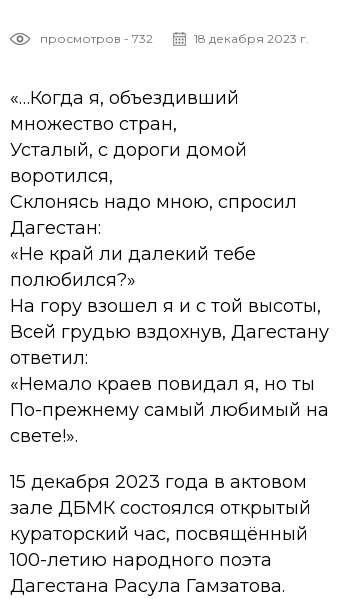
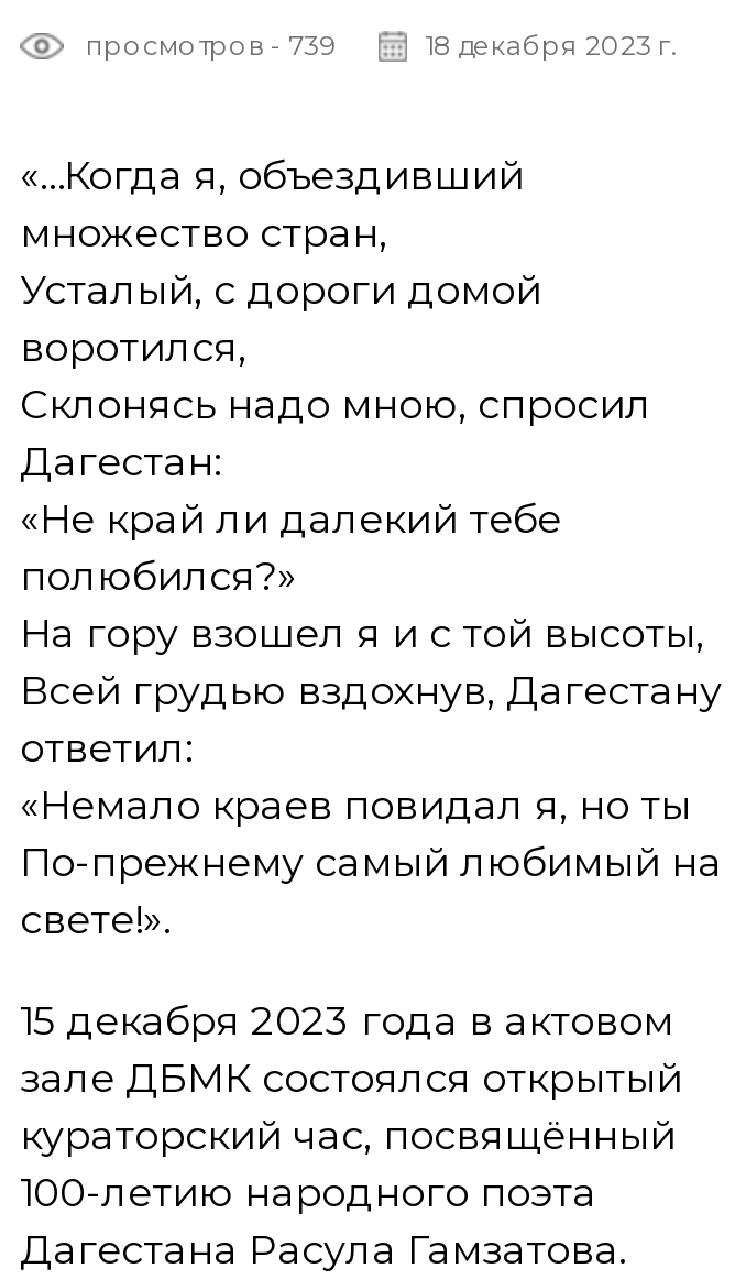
- просмотров - 732
+ просмотров - 739
